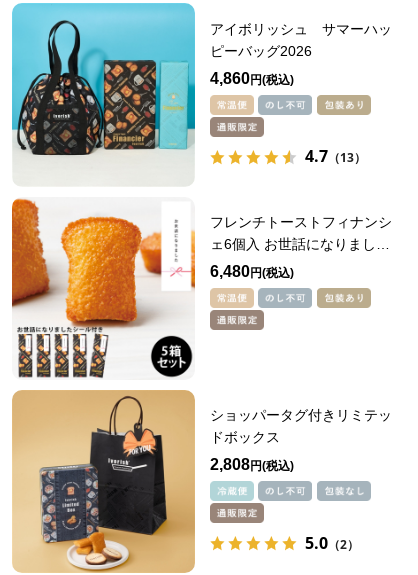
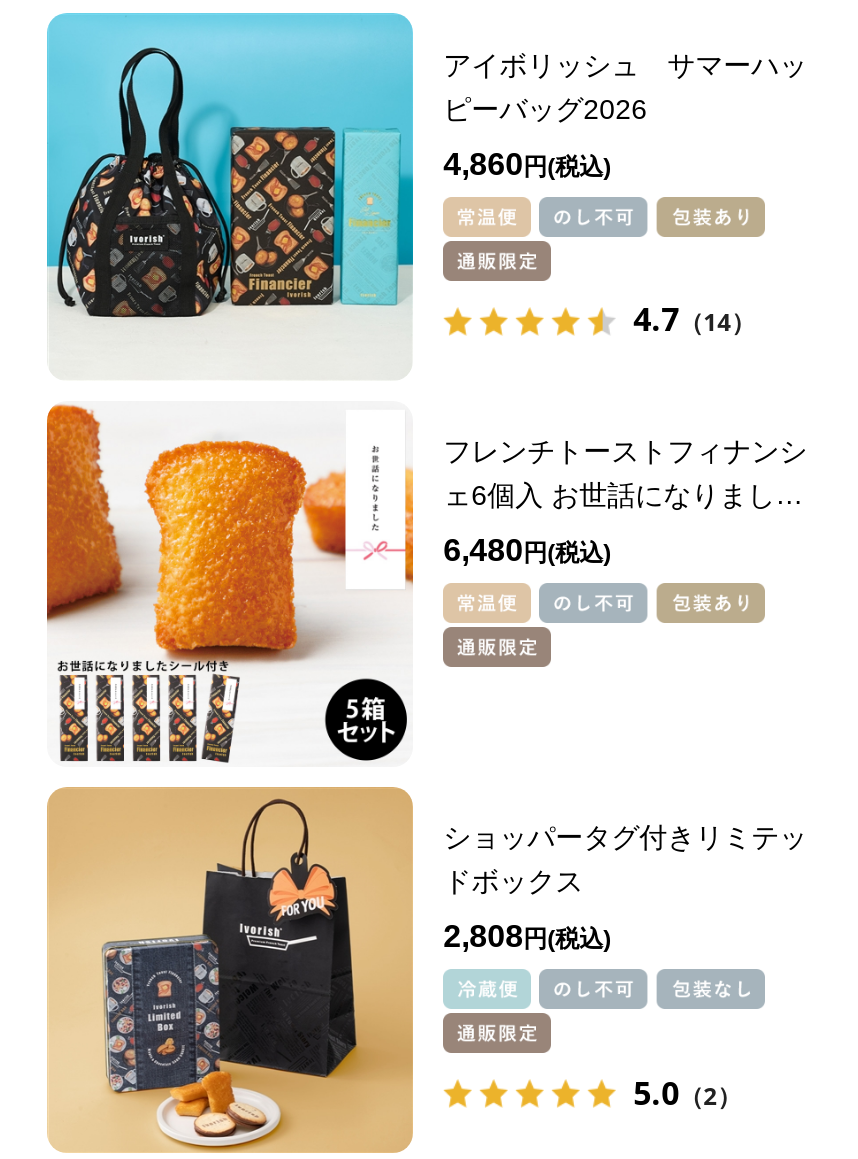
- 4.7（13）
+ 4.7（14）
